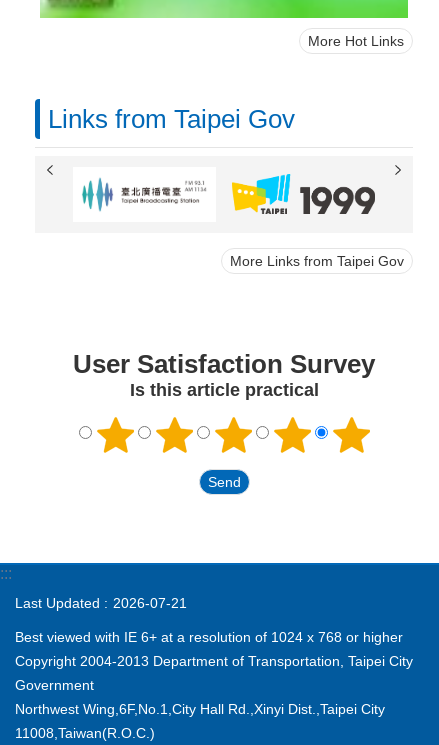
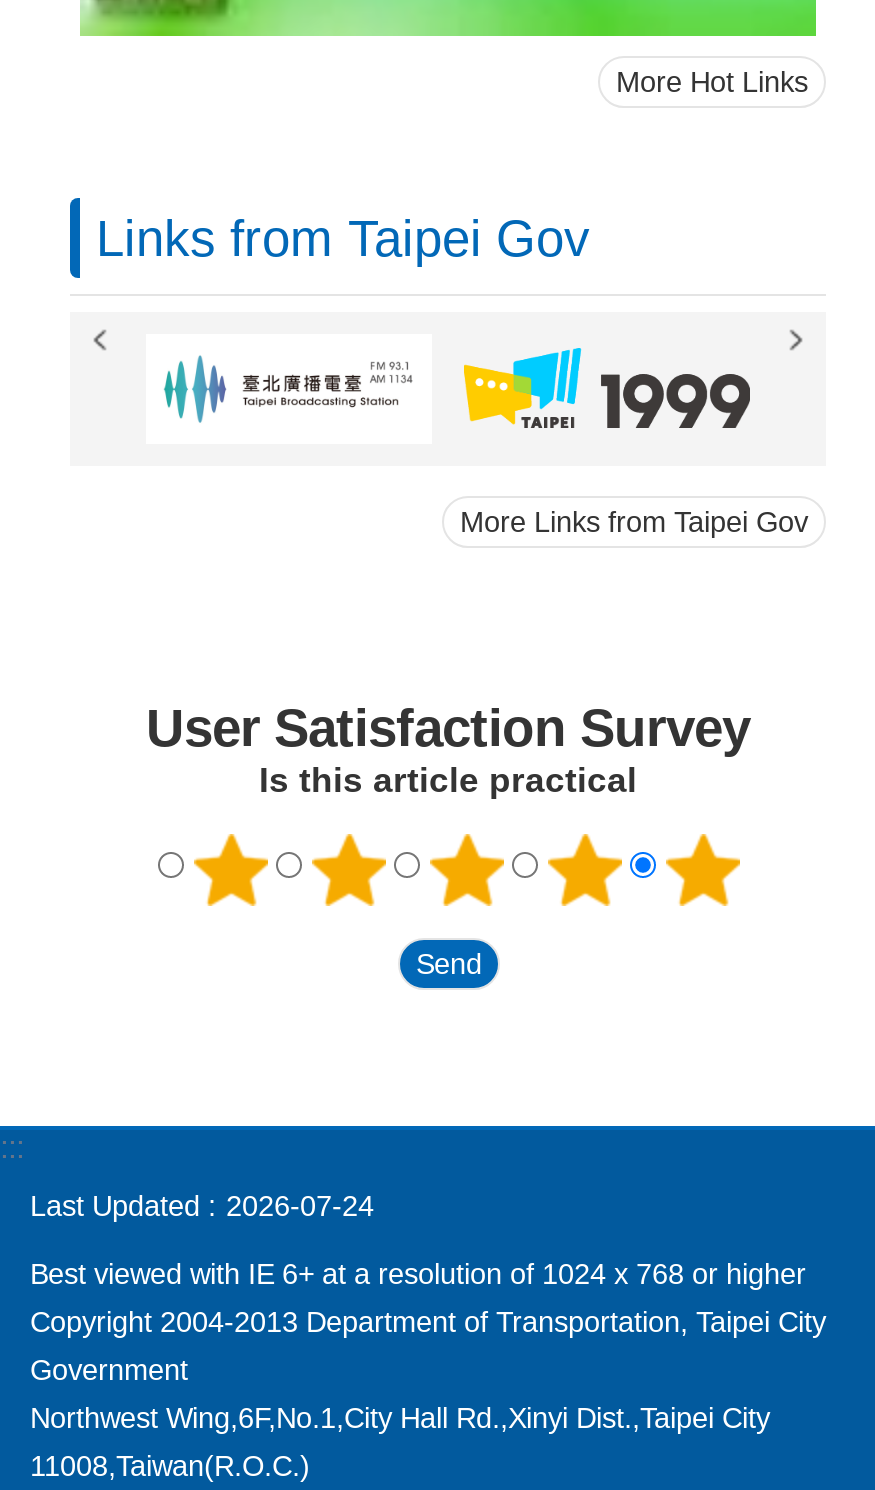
- Last Updated 2026-07-21
+ Last Updated 2026-07-24
